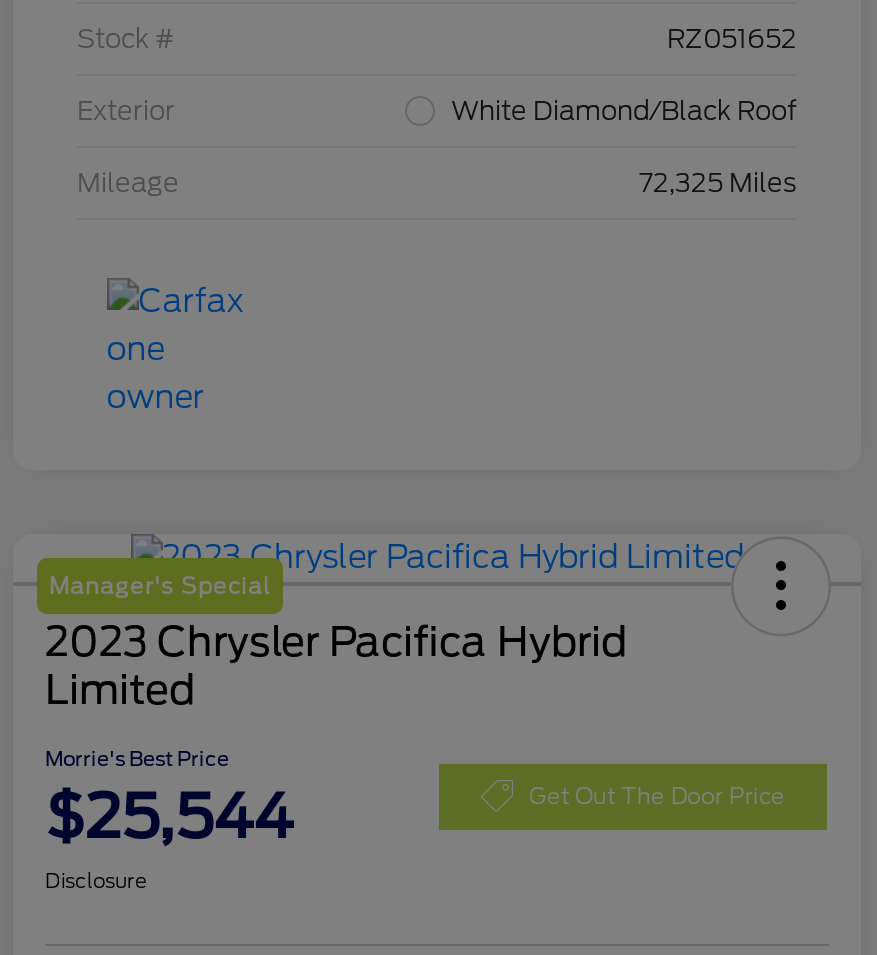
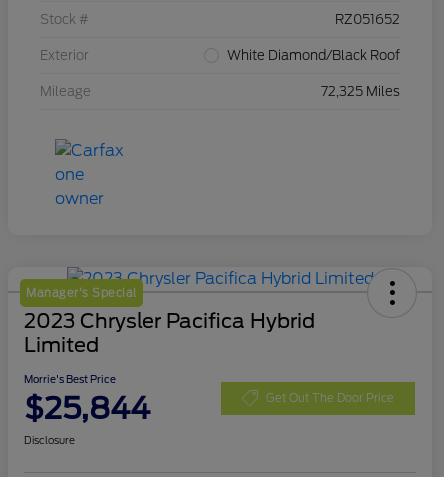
- $25,544
+ $25,844
